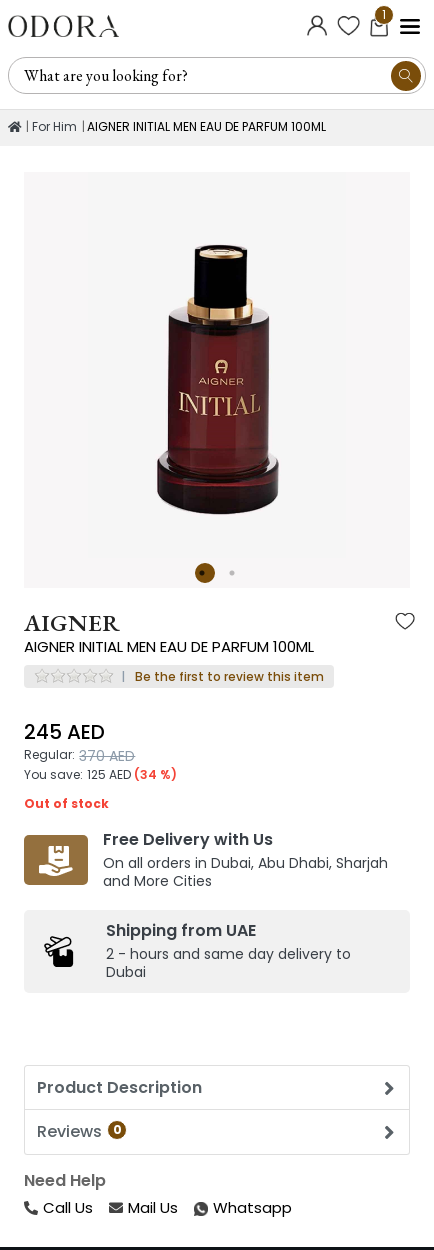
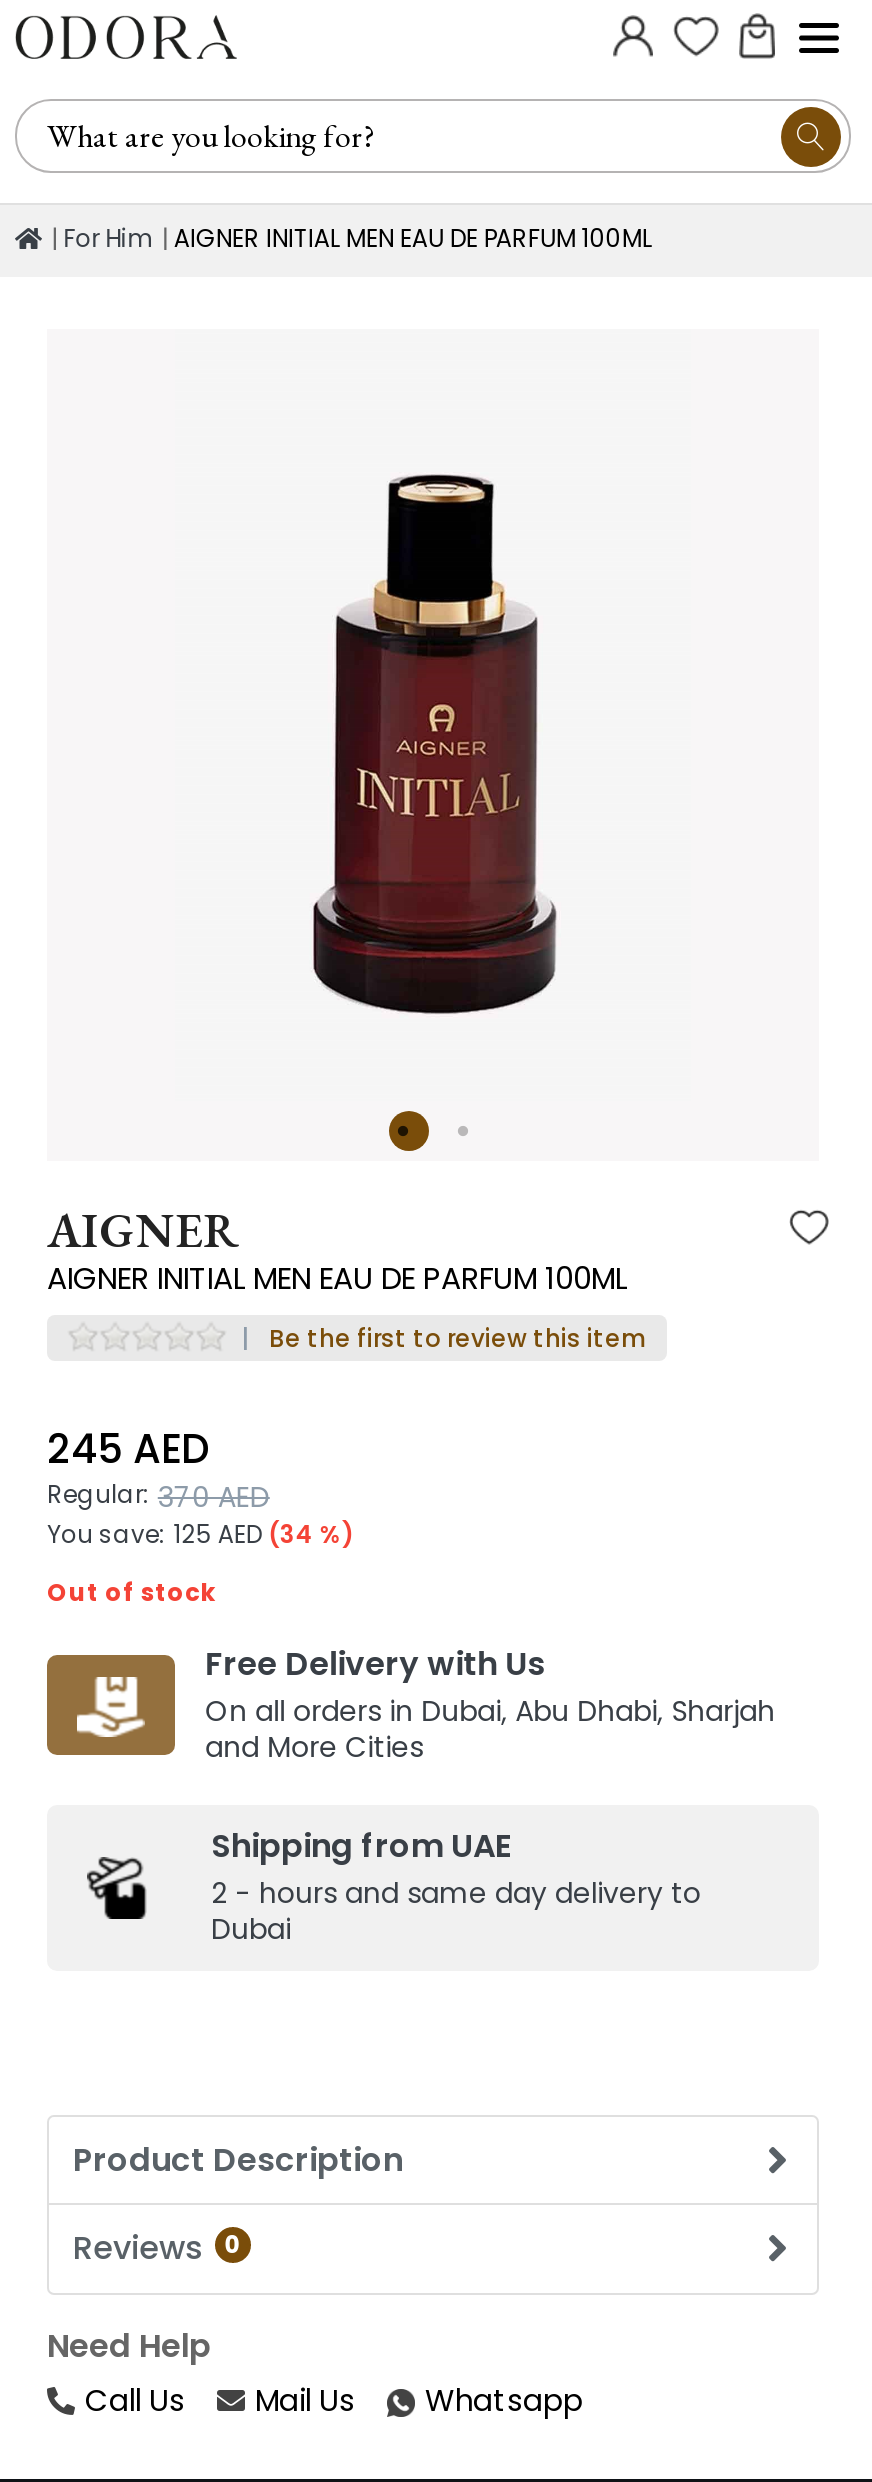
- 1
